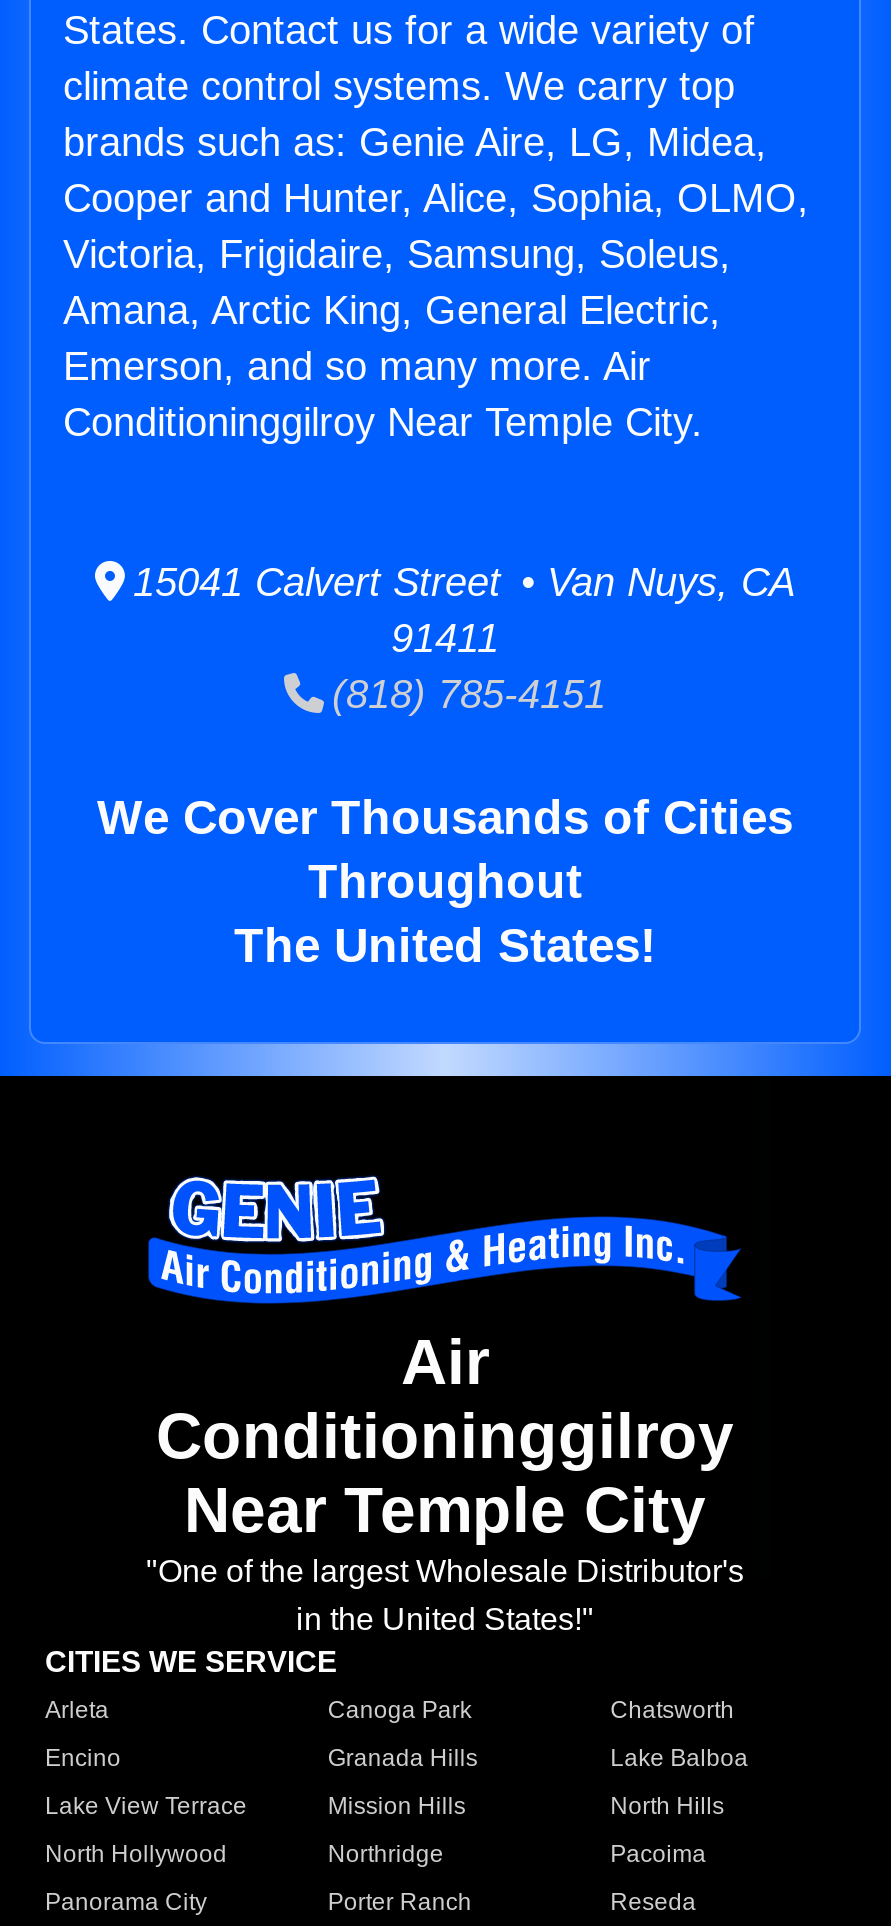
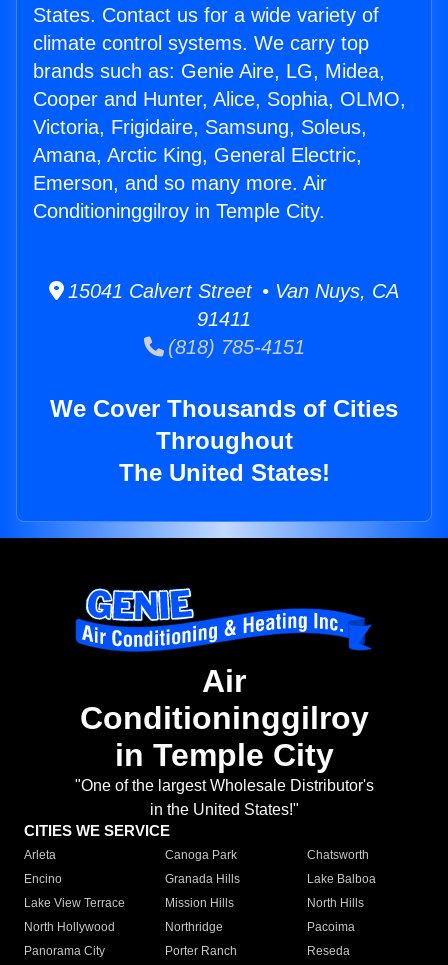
- Conditioninggilroy Near Temple City.
+ Conditioninggilroy in Temple City.

- Near Temple City
+ in Temple City
